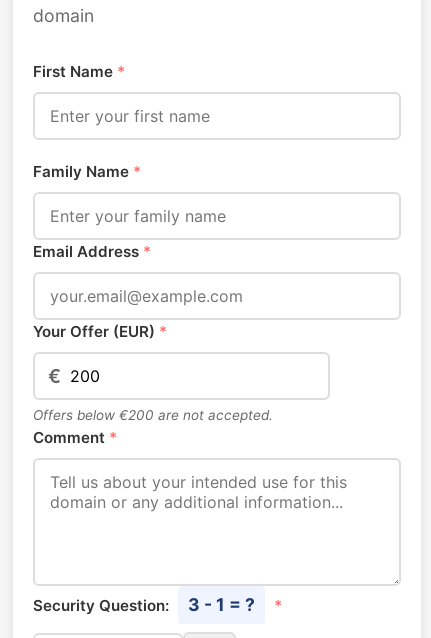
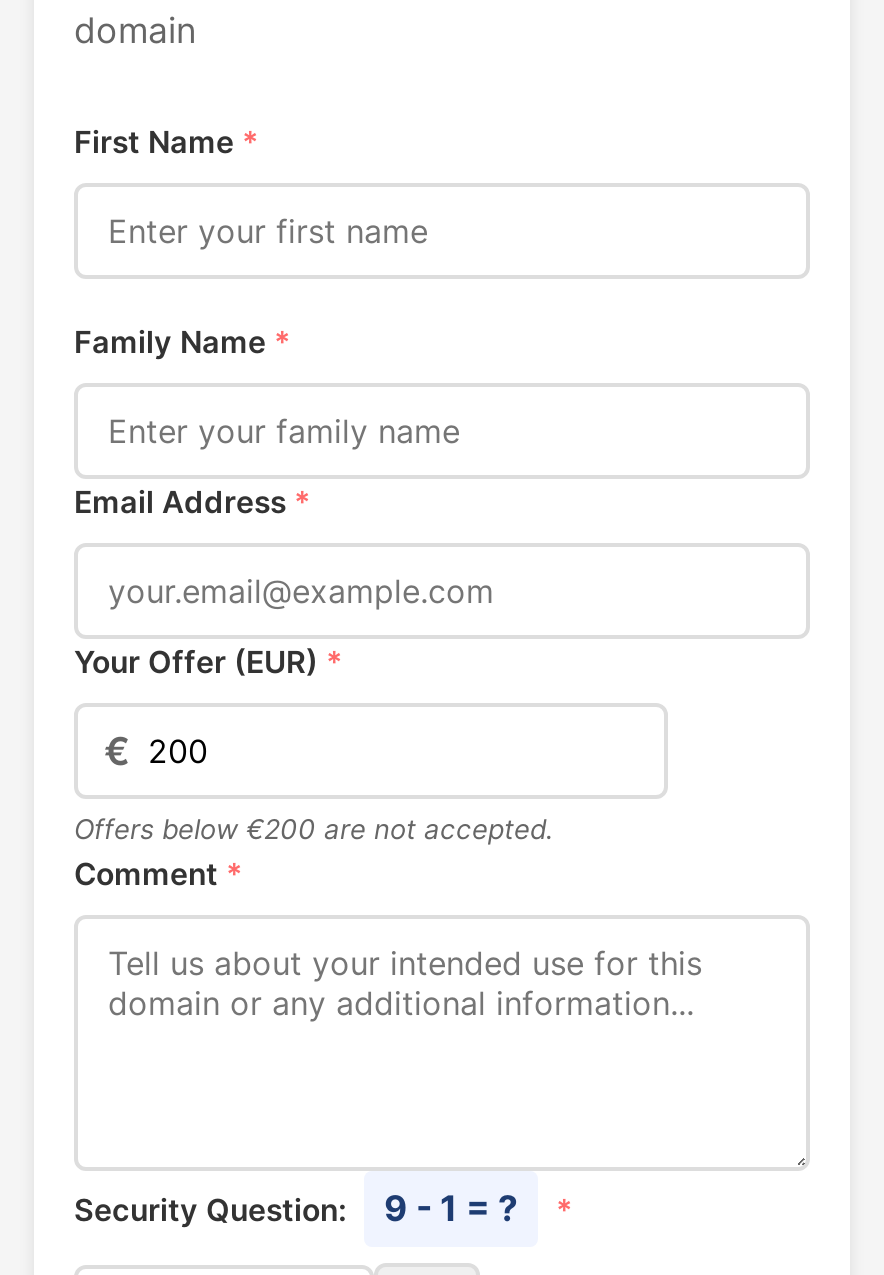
- 3 - 1 = ?
+ 9 - 1 = ?
